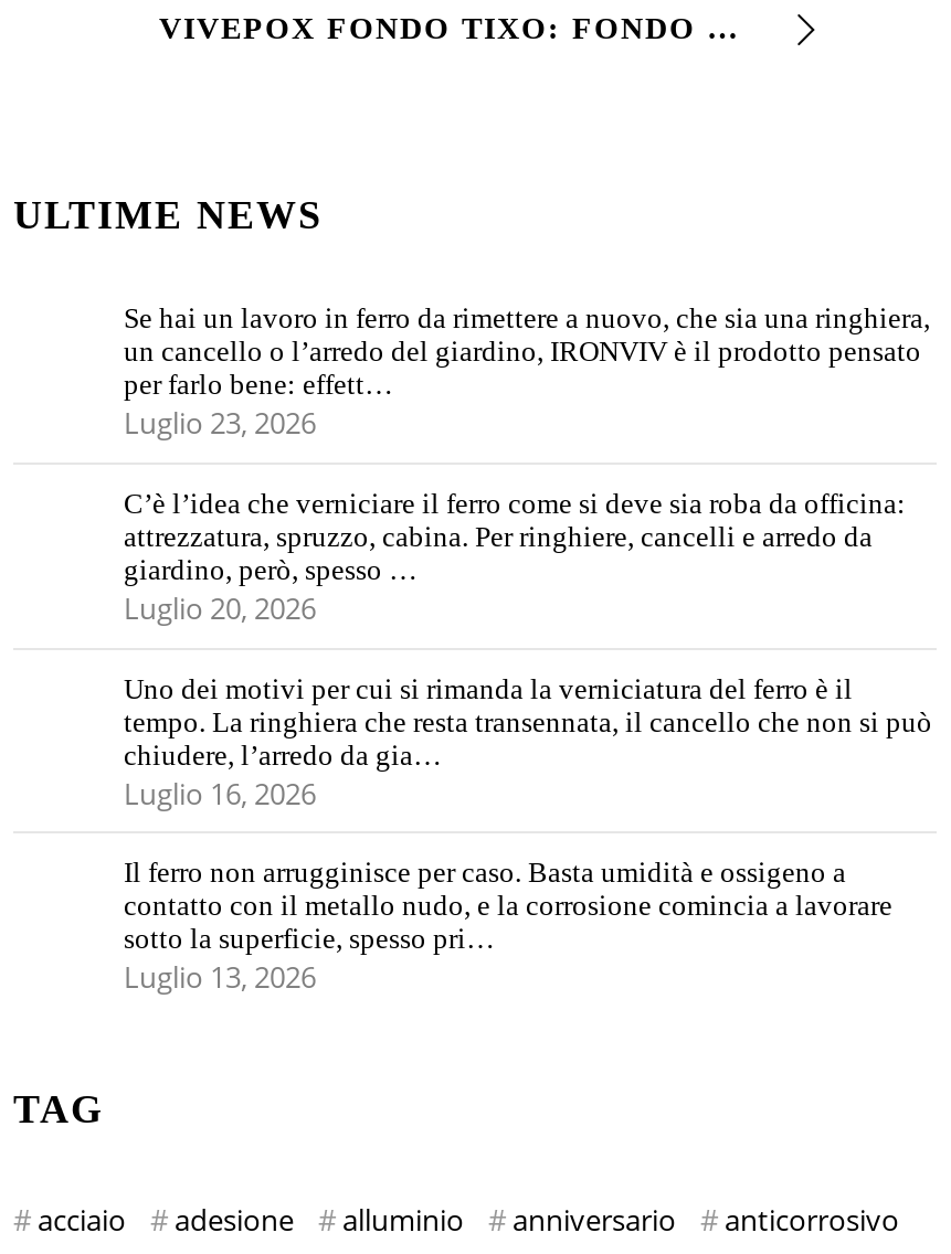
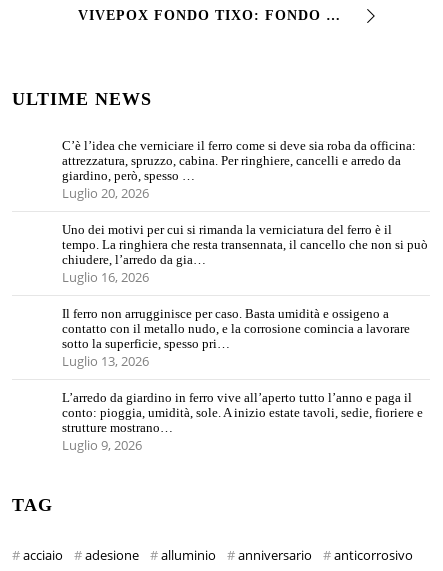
- Se hai un lavoro in ferro da rimettere a nuovo, che sia una ringhiera,
- un cancello o l’arredo del giardino, IRONVIV è il prodotto pensato
- per farlo bene: effett…
- Luglio 23, 2026

moved up: C’è l’idea che verniciare il ferro come si deve sia roba da officina: | attrezzatura, spruzzo, cabina. Per ringhiere, cancelli e arredo da | giardino, però, spesso … | ... | sotto la superficie, spesso pri… | Luglio 13, 2026

+ L’arredo da giardino in ferro vive all’aperto tutto l’anno e paga il
+ conto: pioggia, umidità, sole. A inizio estate tavoli, sedie, fioriere e
+ strutture mostrano…
+ Luglio 9, 2026
